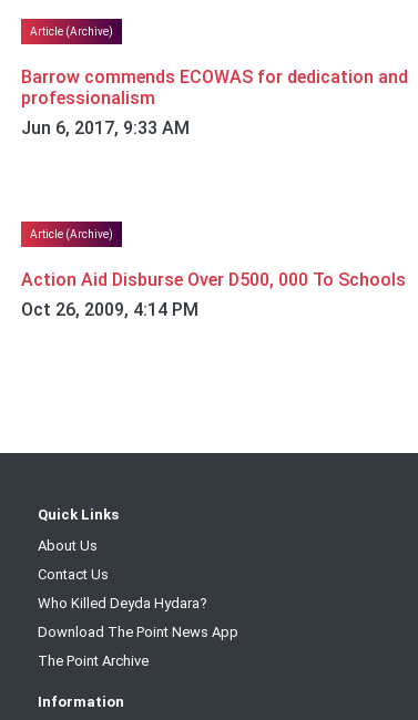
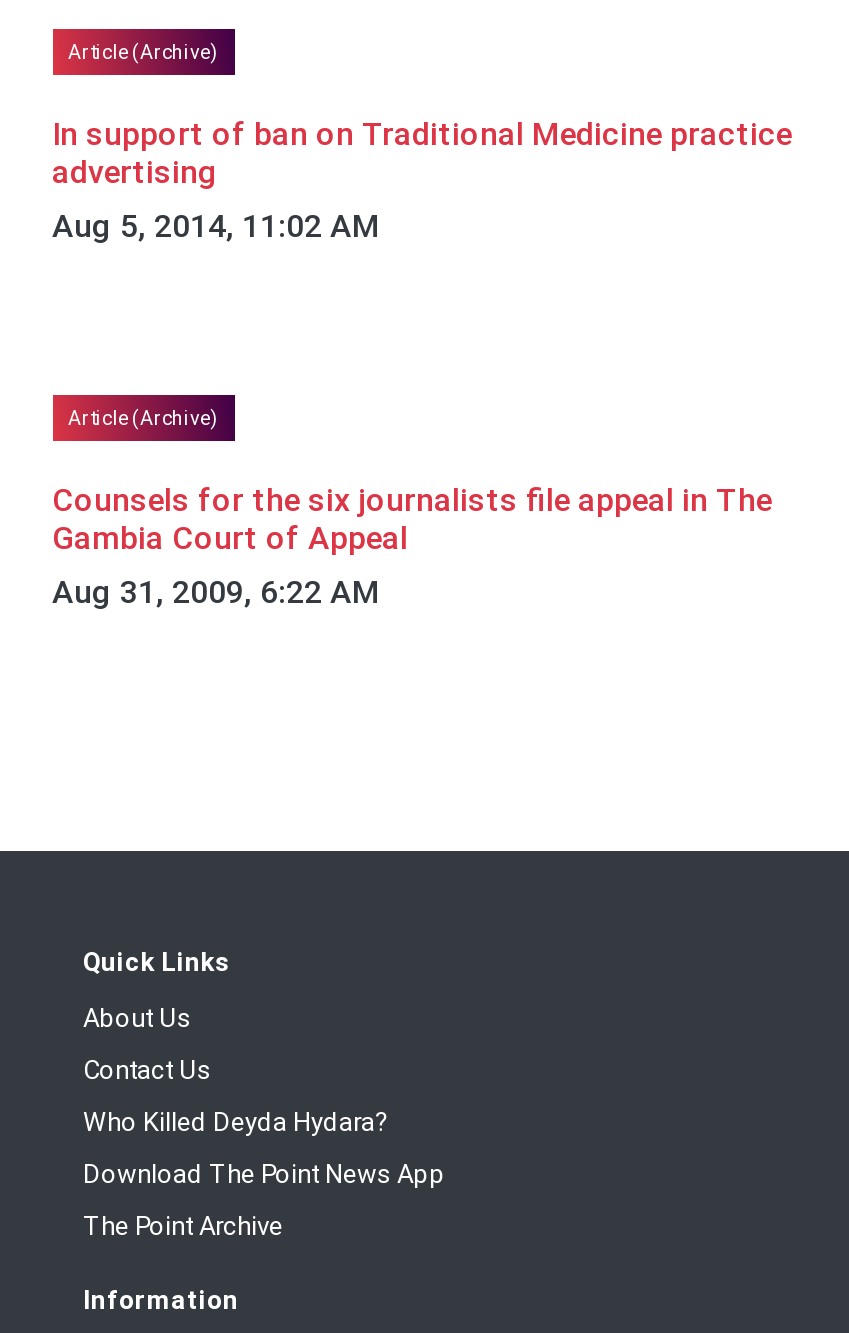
- Barrow commends ECOWAS for dedication and
- professionalism
- Jun 6, 2017, 9:33 AM
+ In support of ban on Traditional Medicine practice
+ advertising
+ Aug 5, 2014, 11:02 AM

- Action Aid Disburse Over D500, 000 To Schools
- Oct 26, 2009, 4:14 PM
+ Counsels for the six journalists file appeal in The
+ Gambia Court of Appeal
+ Aug 31, 2009, 6:22 AM
